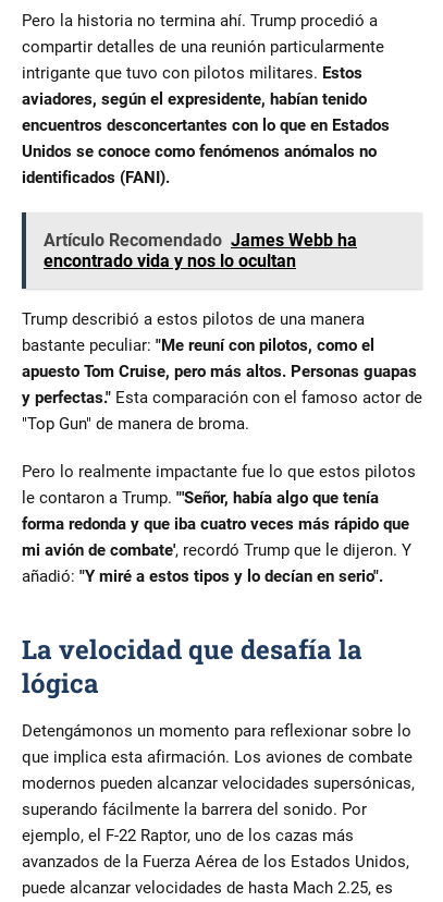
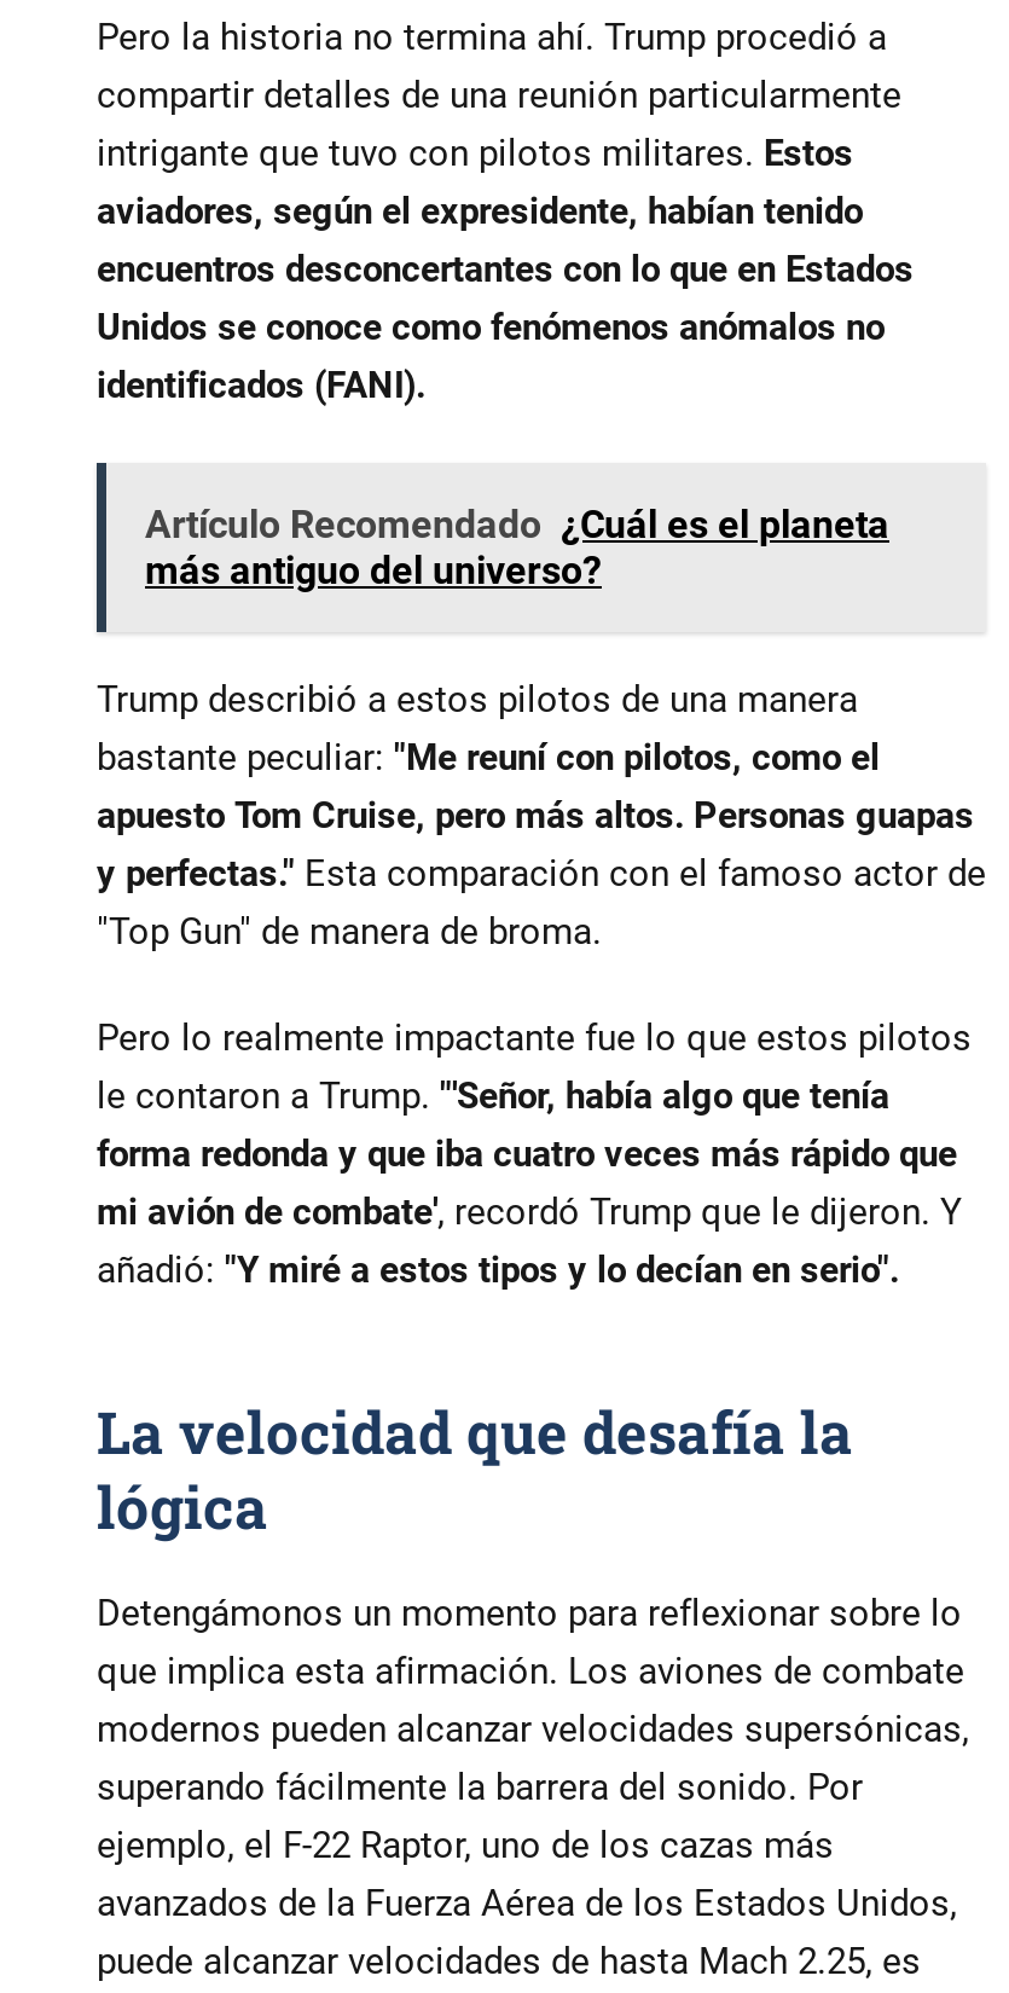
- Artículo Recomendado James Webb ha
- encontrado vida y nos lo ocultan
+ Artículo Recomendado ¿Cuál es el planeta
+ más antiguo del universo?
